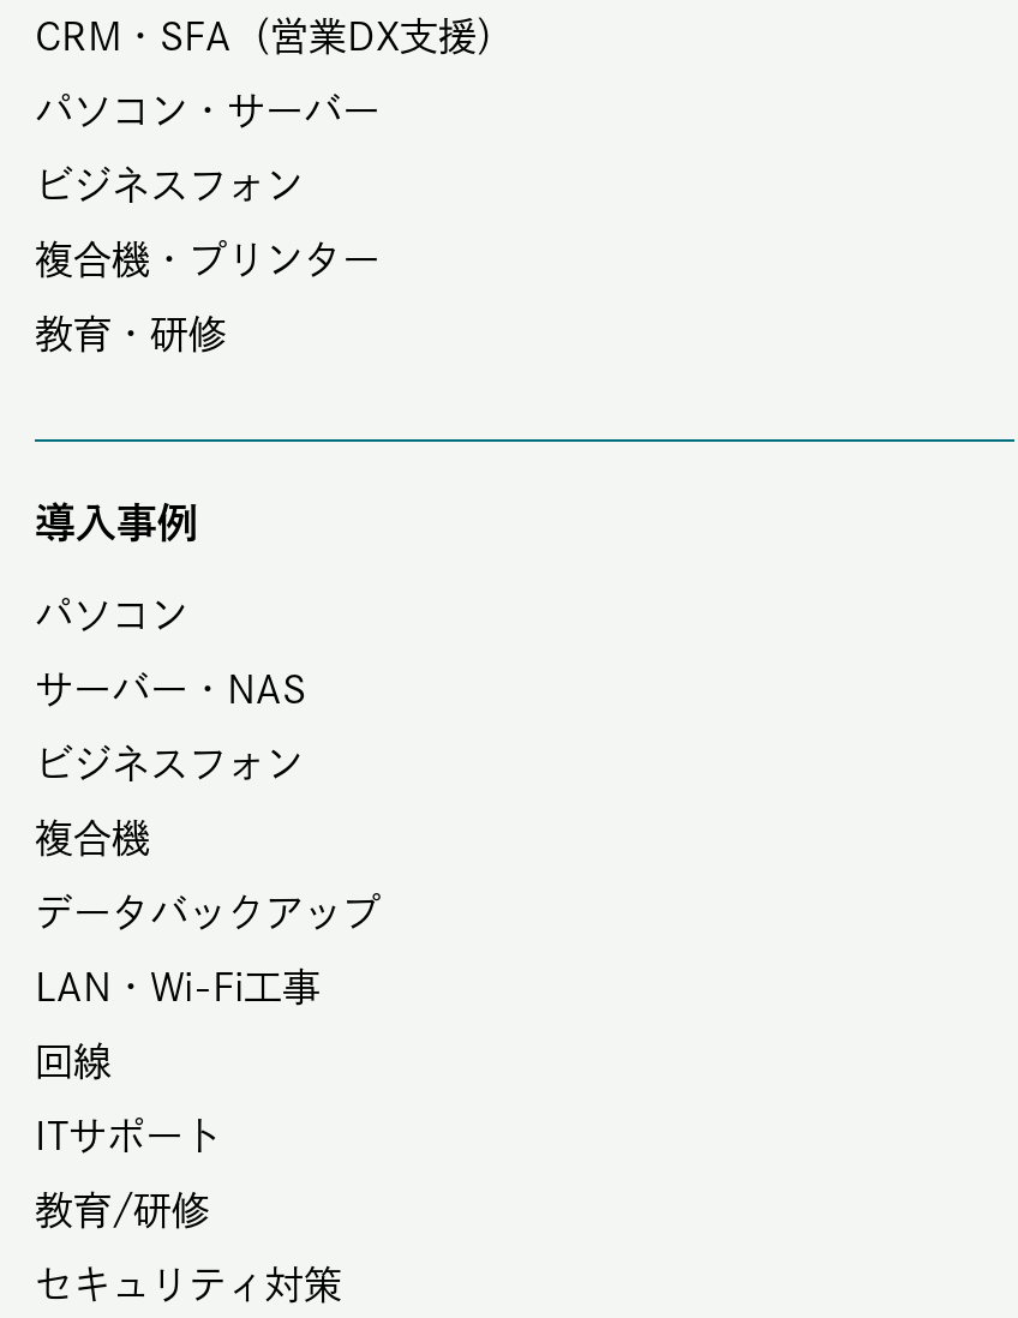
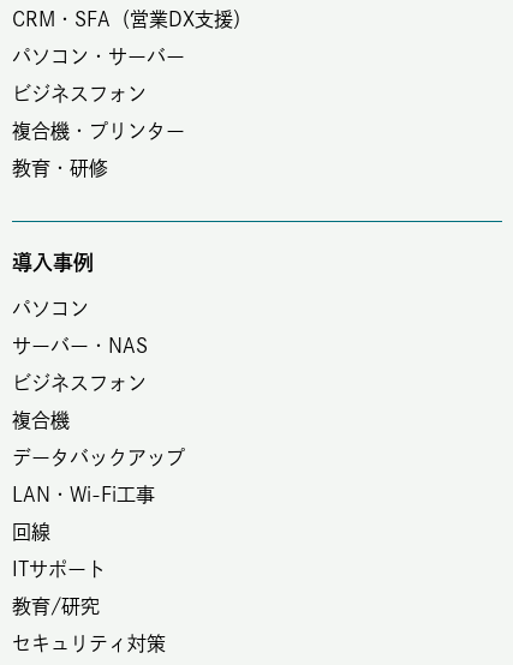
- 教育/研修
+ 教育/研究
